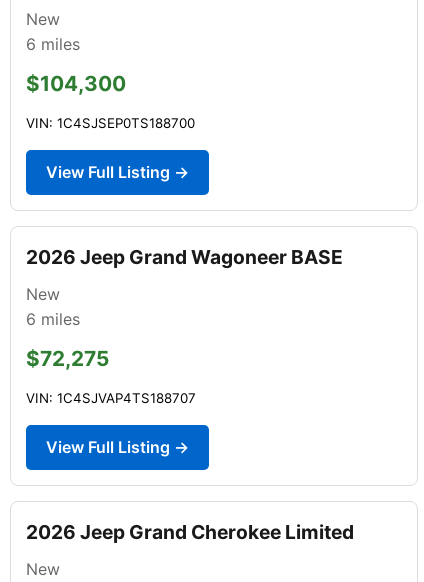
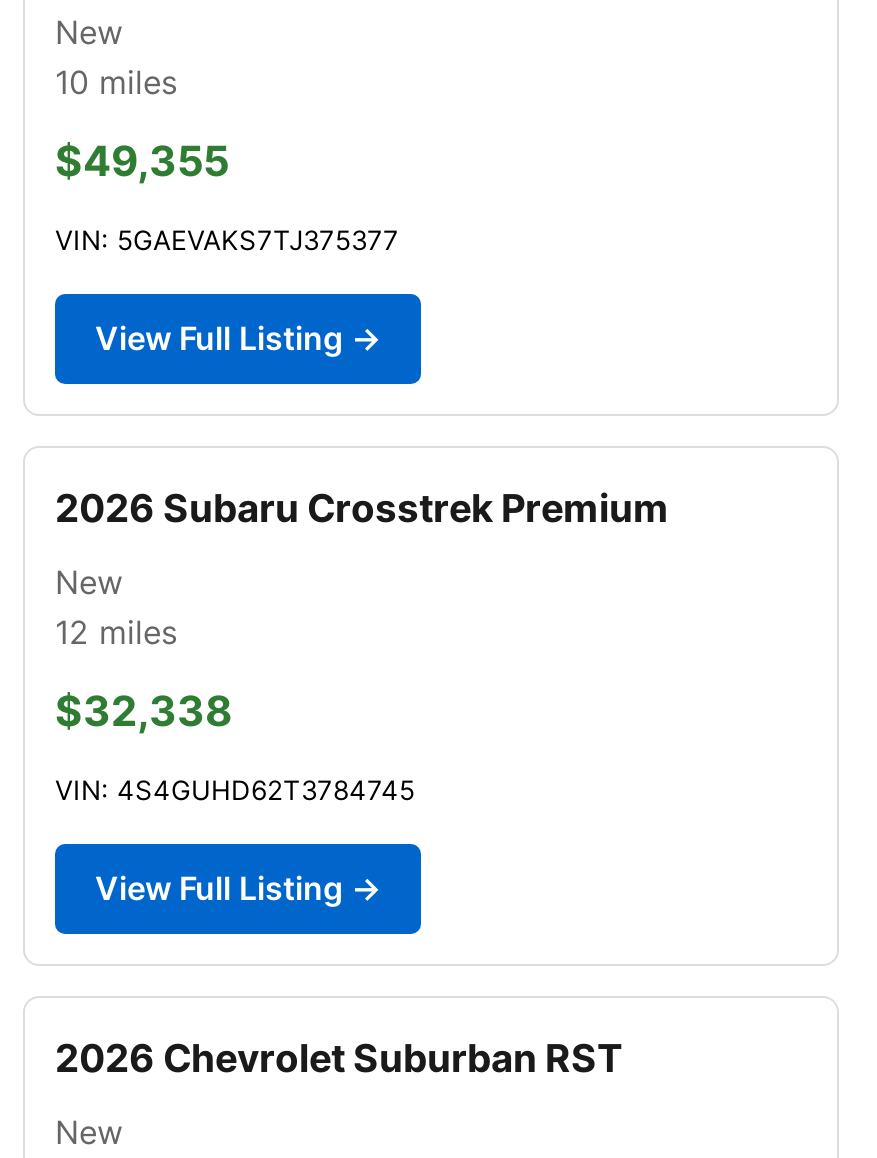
- 6 miles
+ 10 miles

- $104,300
+ $49,355

- VIN: 1C4SJSEP0TS188700
+ VIN: 5GAEVAKS7TJ375377

- 2026 Jeep Grand Wagoneer BASE
+ 2026 Subaru Crosstrek Premium

- 6 miles
+ 12 miles

- $72,275
+ $32,338

- VIN: 1C4SJVAP4TS188707
+ VIN: 4S4GUHD62T3784745

- 2026 Jeep Grand Cherokee Limited
+ 2026 Chevrolet Suburban RST
